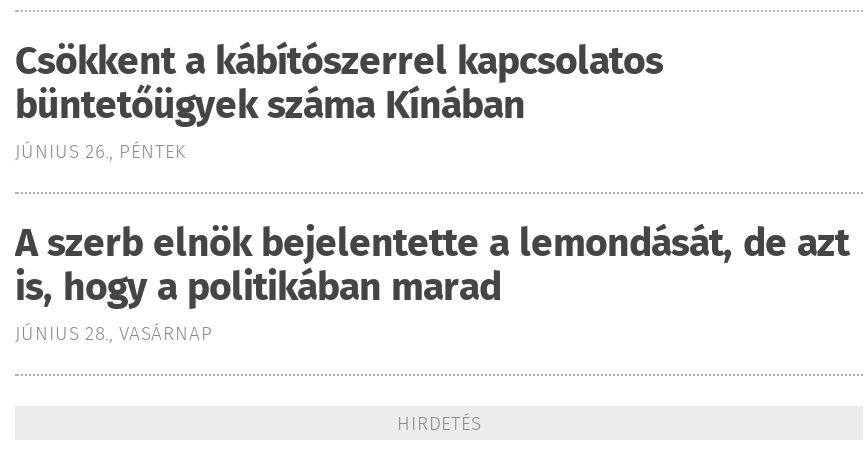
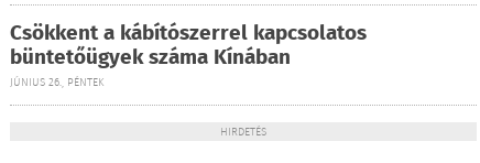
- A szerb elnök bejelentette a lemondását, de azt
- is, hogy a politikában marad
- JÚNIUS 28., VASÁRNAP
